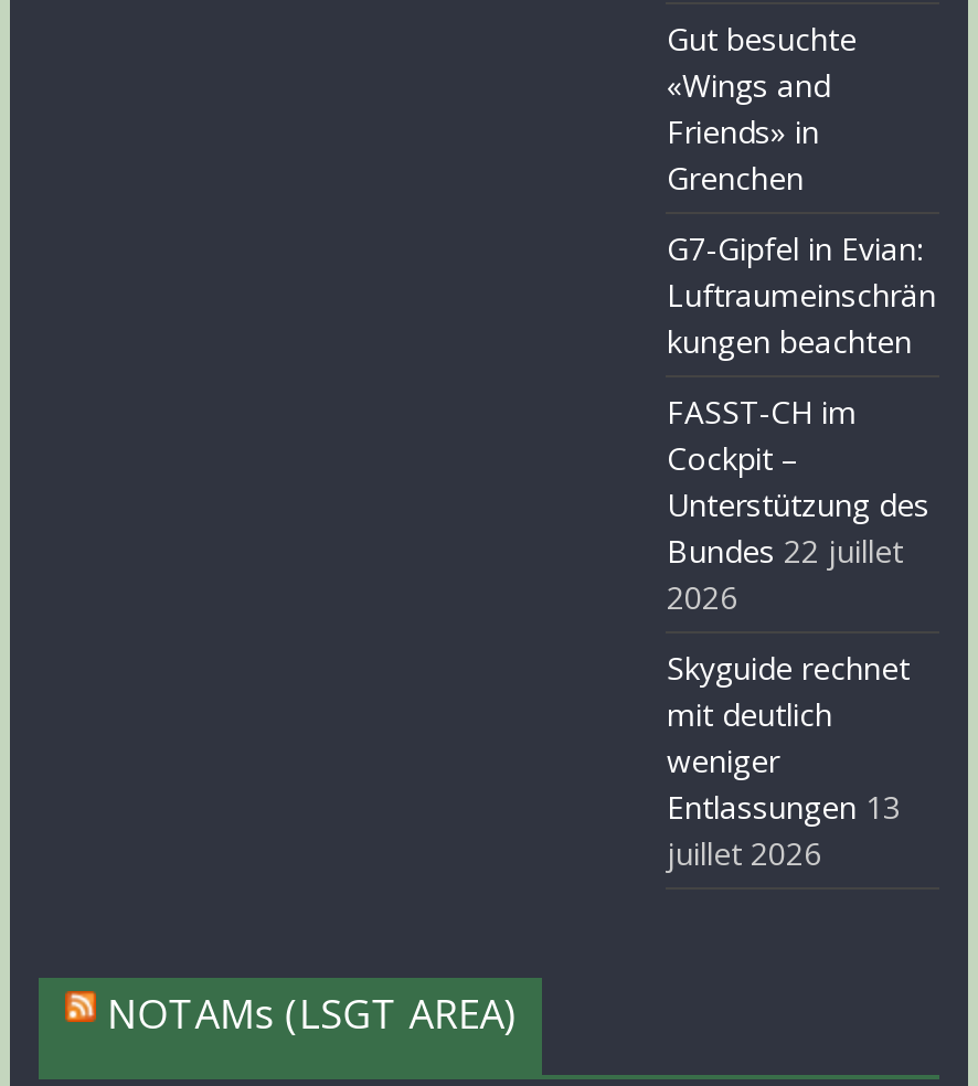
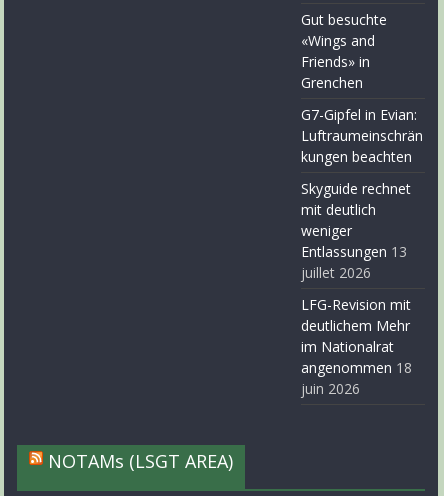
- FASST-CH im
- Cockpit –
- Unterstützung des
- Bundes 22 juillet
- 2026

moved up: Skyguide rechnet | mit deutlich | weniger | Entlassungen 13 | juillet 2026

+ LFG-Revision mit
+ deutlichem Mehr
+ im Nationalrat
+ angenommen 18
+ juin 2026
